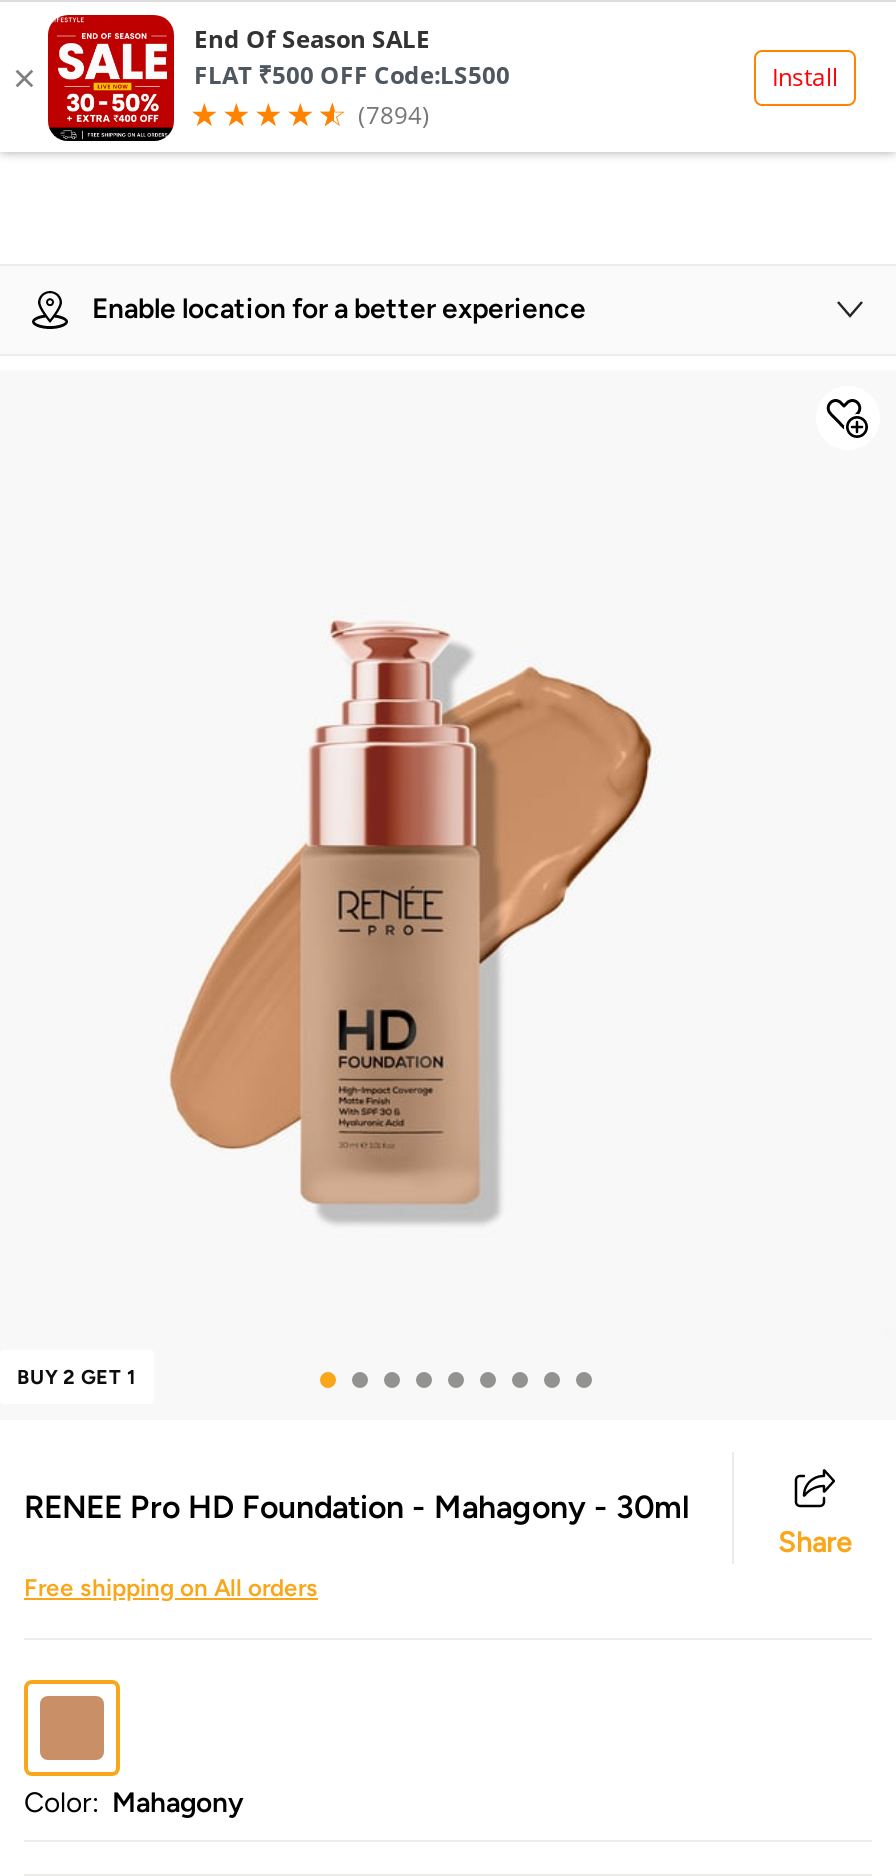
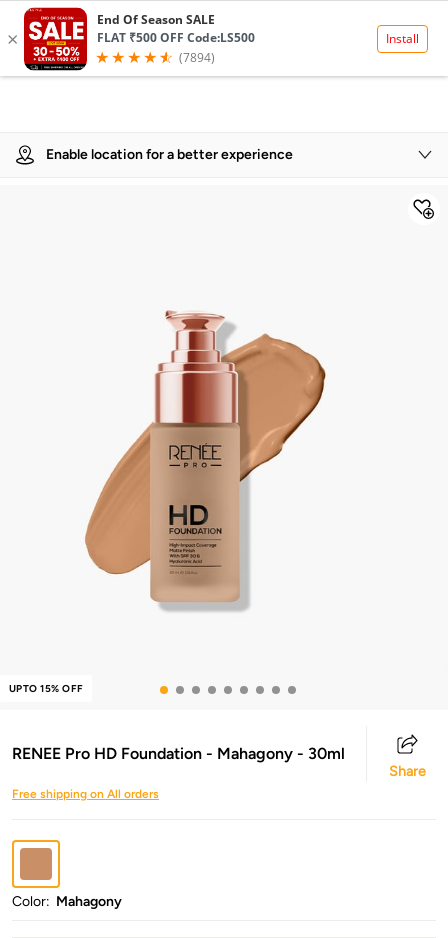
- BUY 2 GET 1
+ UPTO 15% OFF
